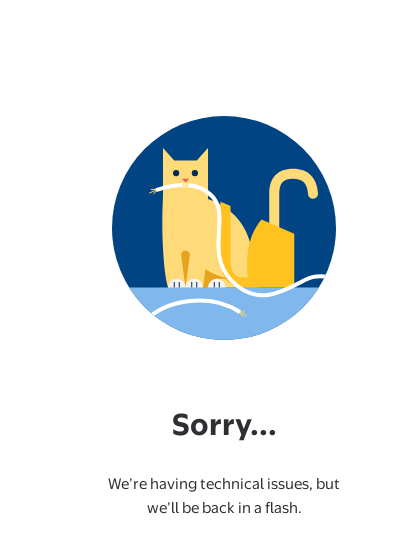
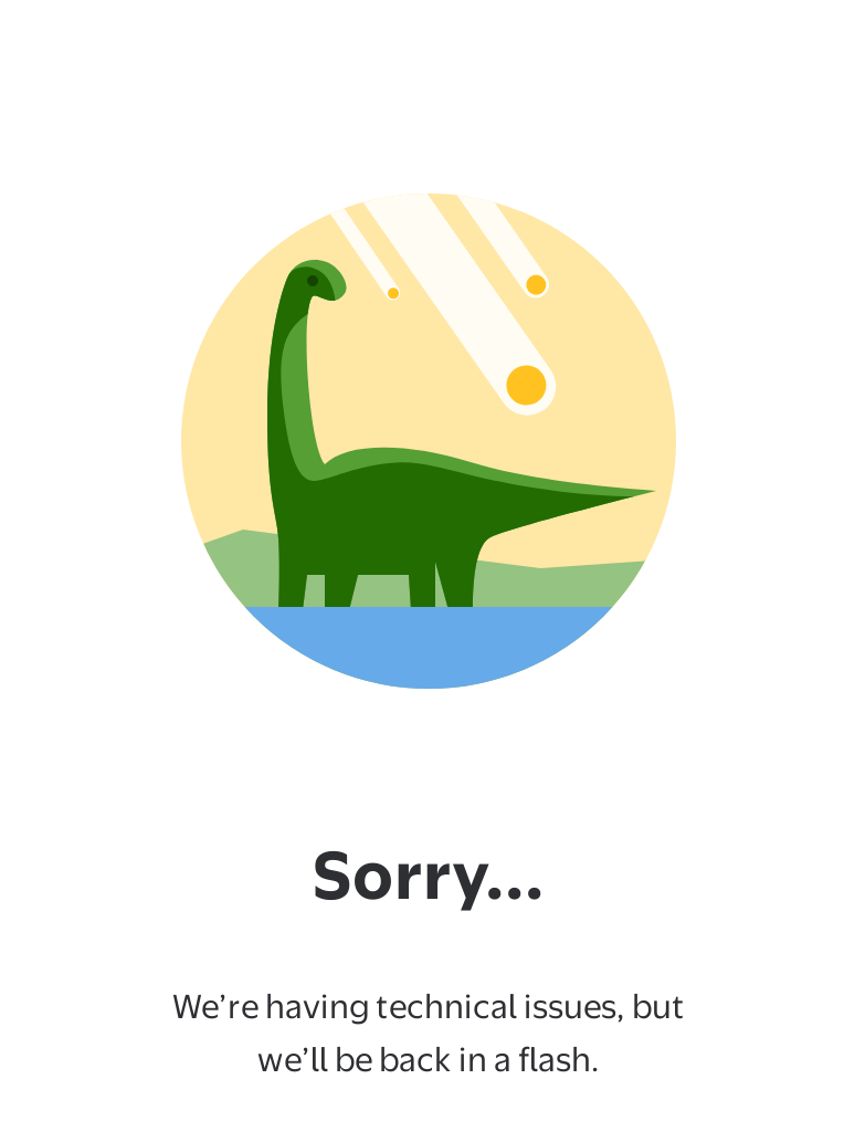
- [image]
+ [image]
